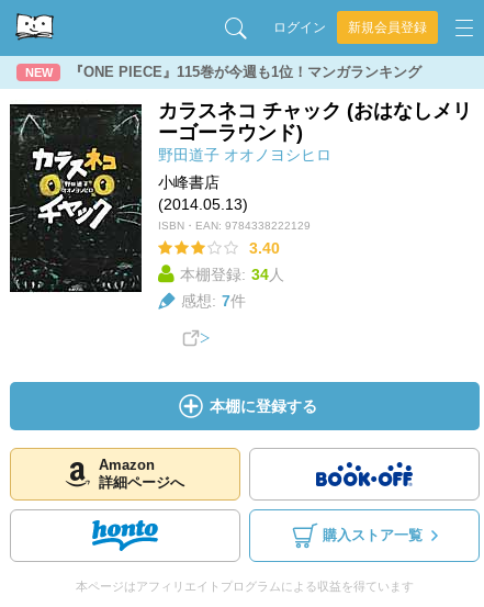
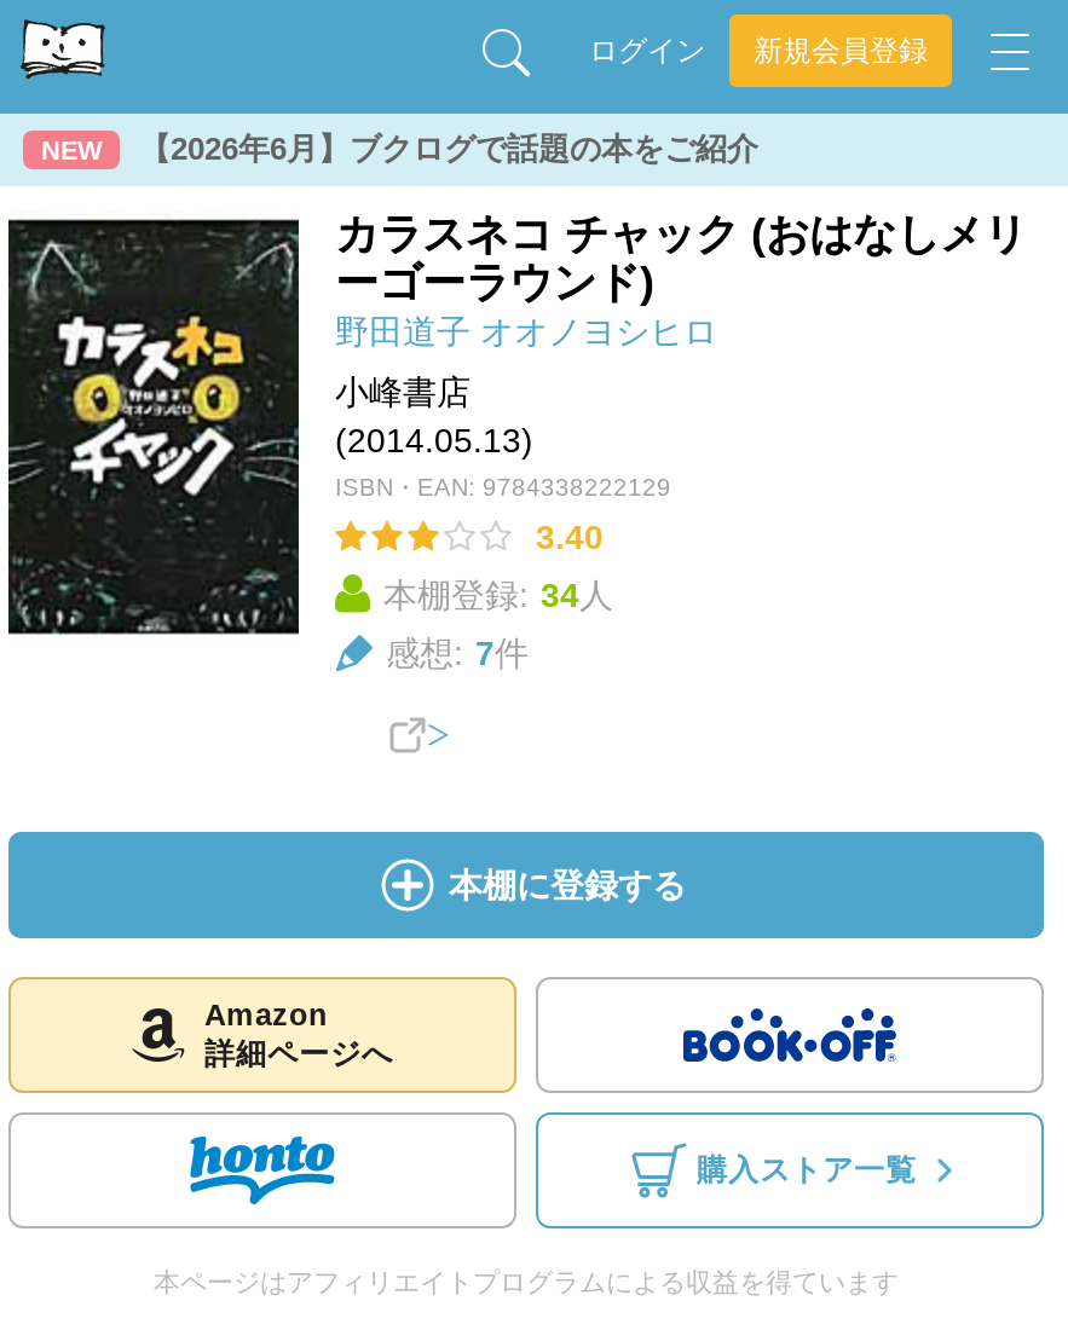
- 『ONE PIECE』115巻が今週も1位！マンガランキング
+ 【2026年6月】ブクログで話題の本をご紹介
